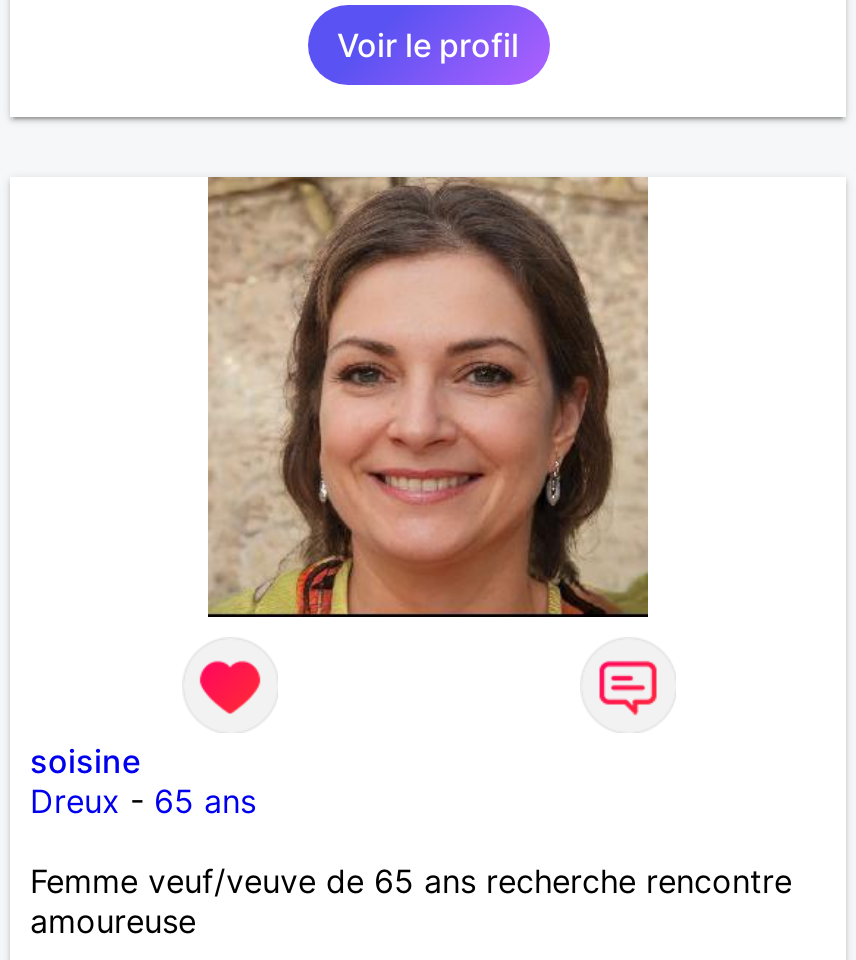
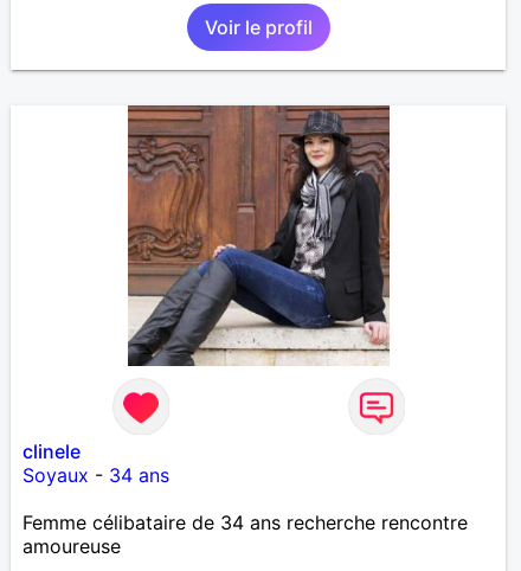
- [image]
+ [image]

- soisine
- Dreux - 65 ans
+ clinele
+ Soyaux - 34 ans

- Femme veuf/veuve de 65 ans recherche rencontre
+ Femme célibataire de 34 ans recherche rencontre
